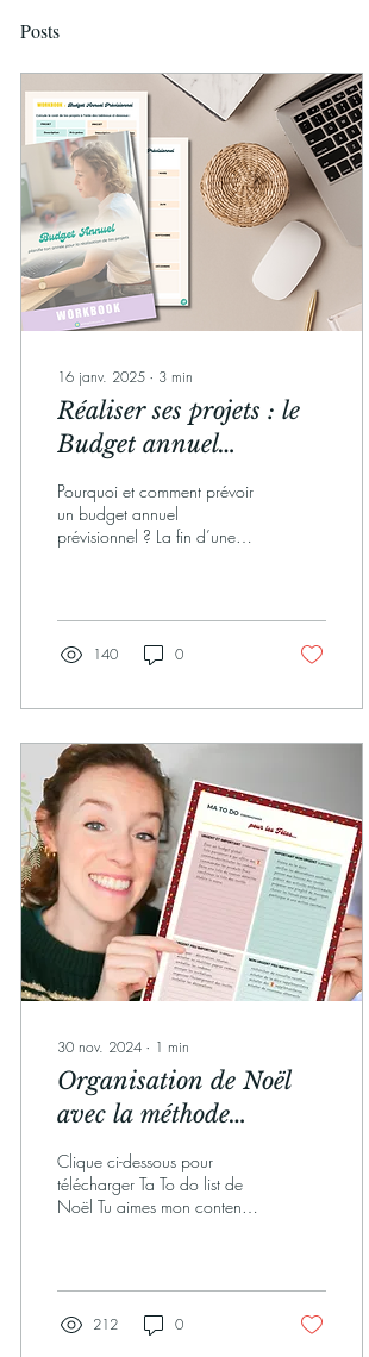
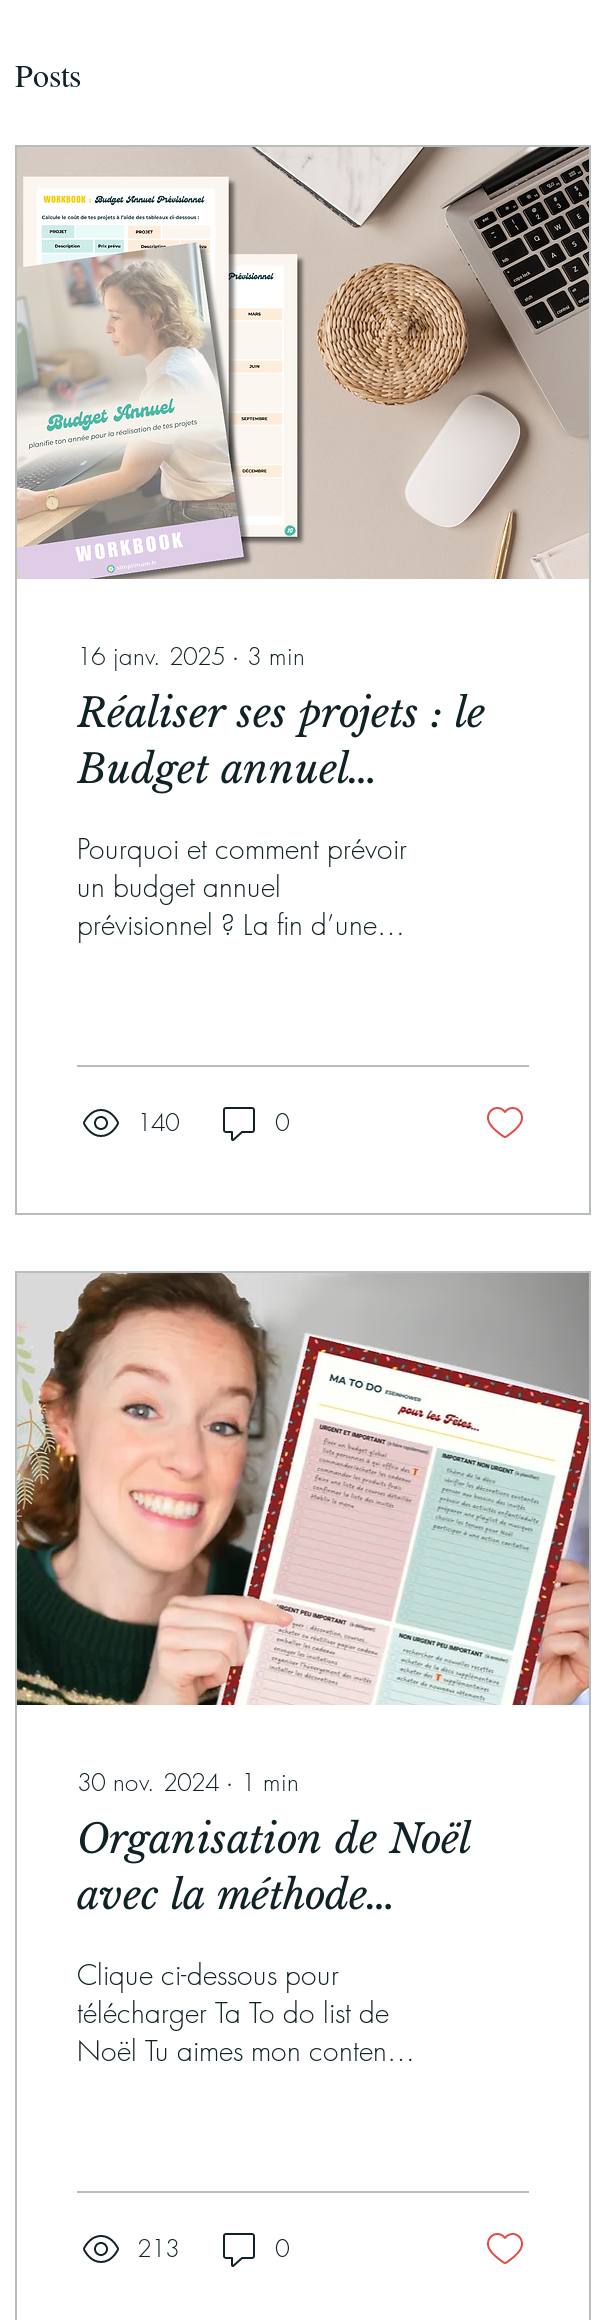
- 212
+ 213
